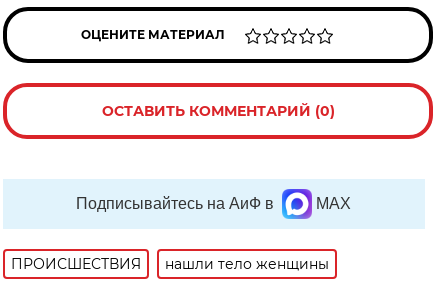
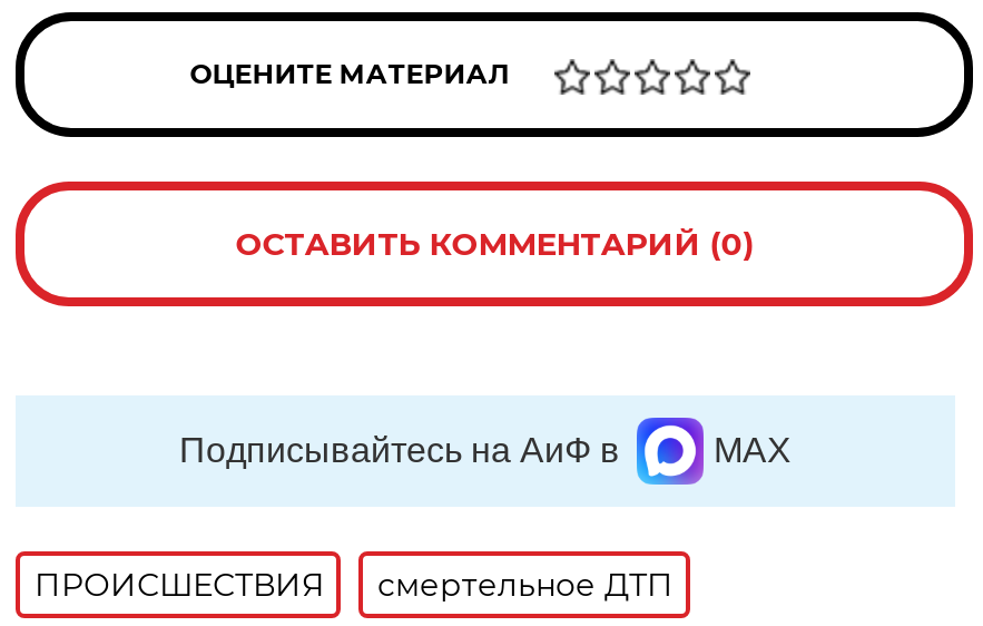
- нашли тело женщины
+ смертельное ДТП
